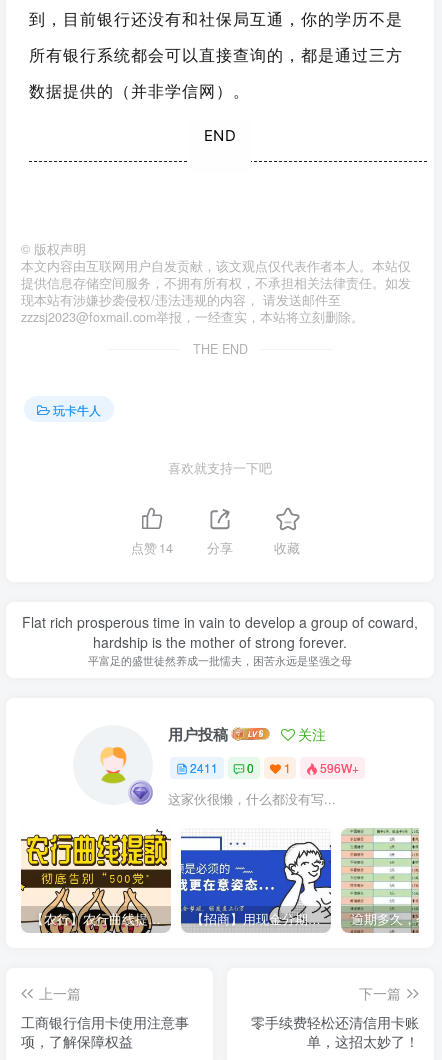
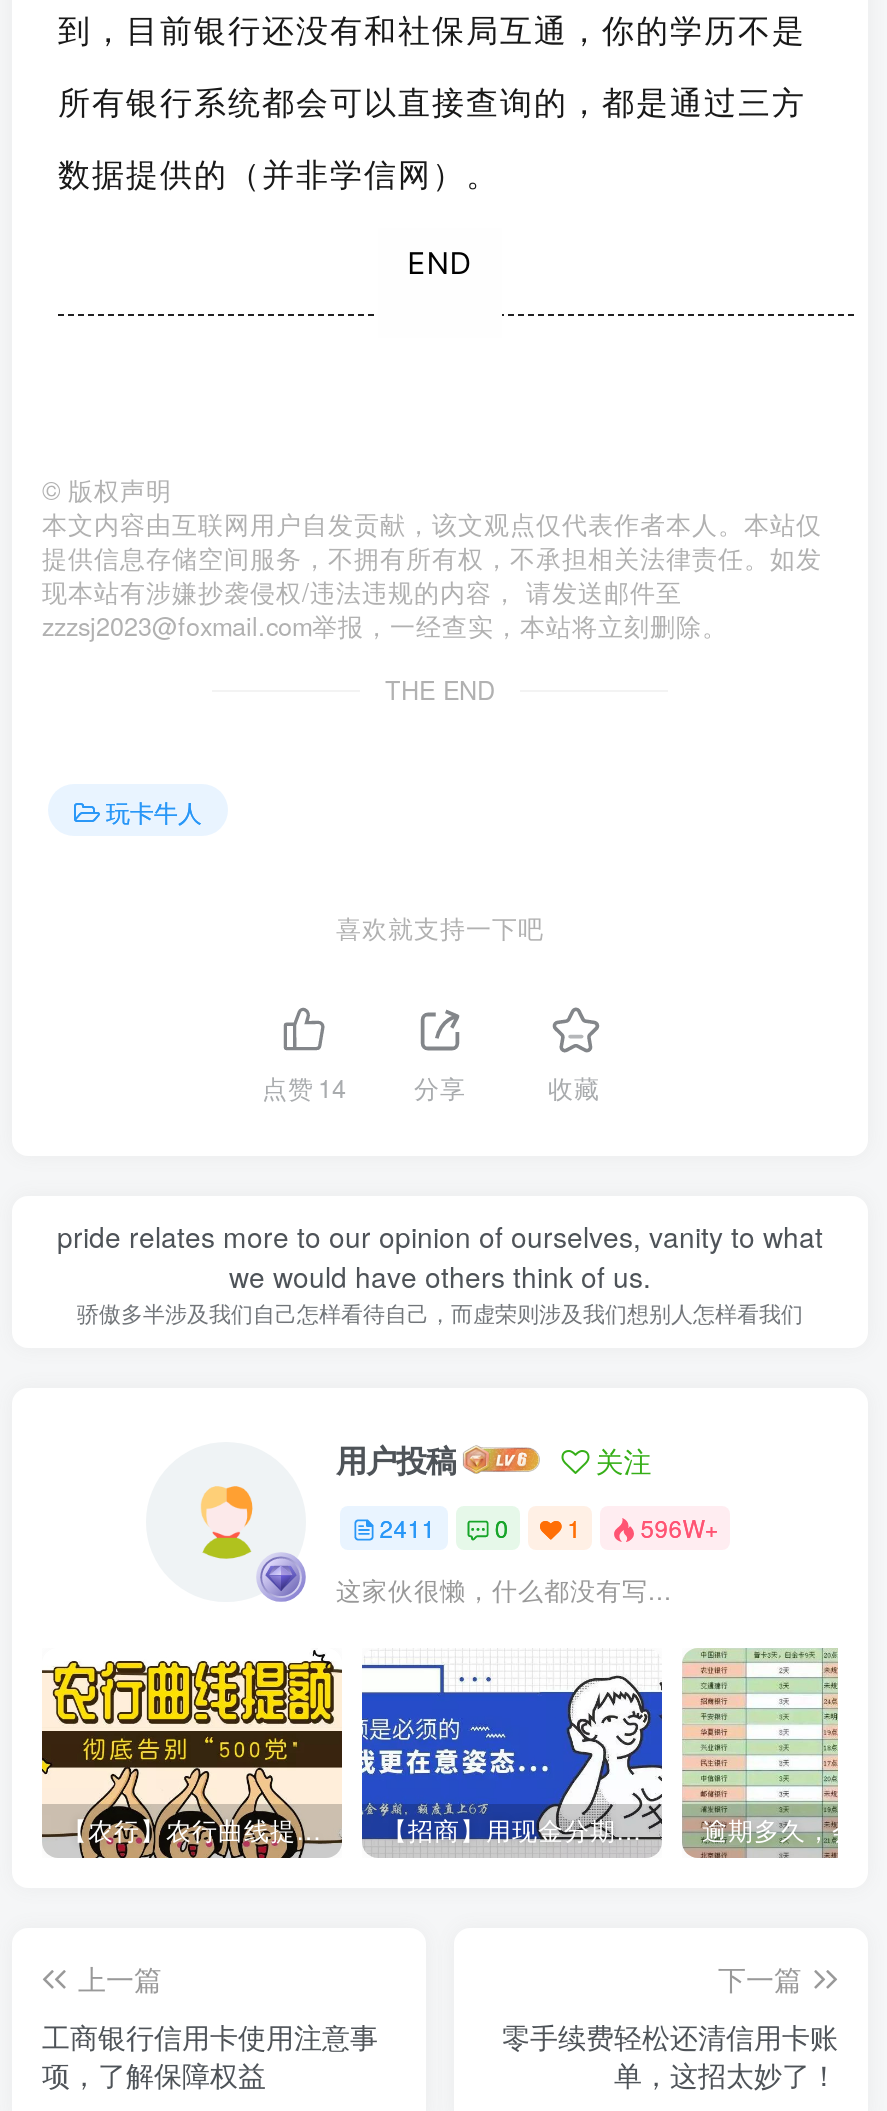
- Flat rich prosperous time in vain to develop a group of coward,
- hardship is the mother of strong forever.
- 平富足的盛世徒然养成一批懦夫，困苦永远是坚强之母
+ pride relates more to our opinion of ourselves, vanity to what
+ we would have others think of us.
+ 骄傲多半涉及我们自己怎样看待自己，而虚荣则涉及我们想别人怎样看我们
